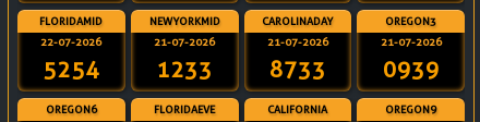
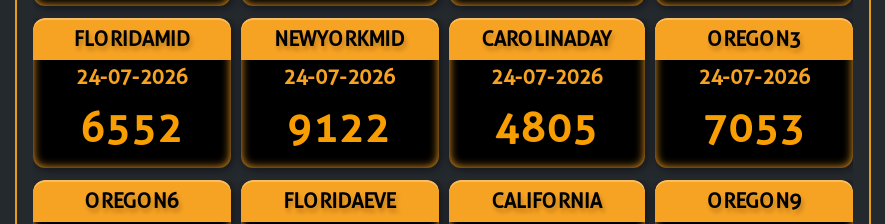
- 22-07-2026
+ 24-07-2026

- 21-07-2026
+ 24-07-2026

- 21-07-2026
+ 24-07-2026

- 21-07-2026
+ 24-07-2026

- 5254
+ 6552

- 1233
+ 9122

- 8733
+ 4805

- 0939
+ 7053
